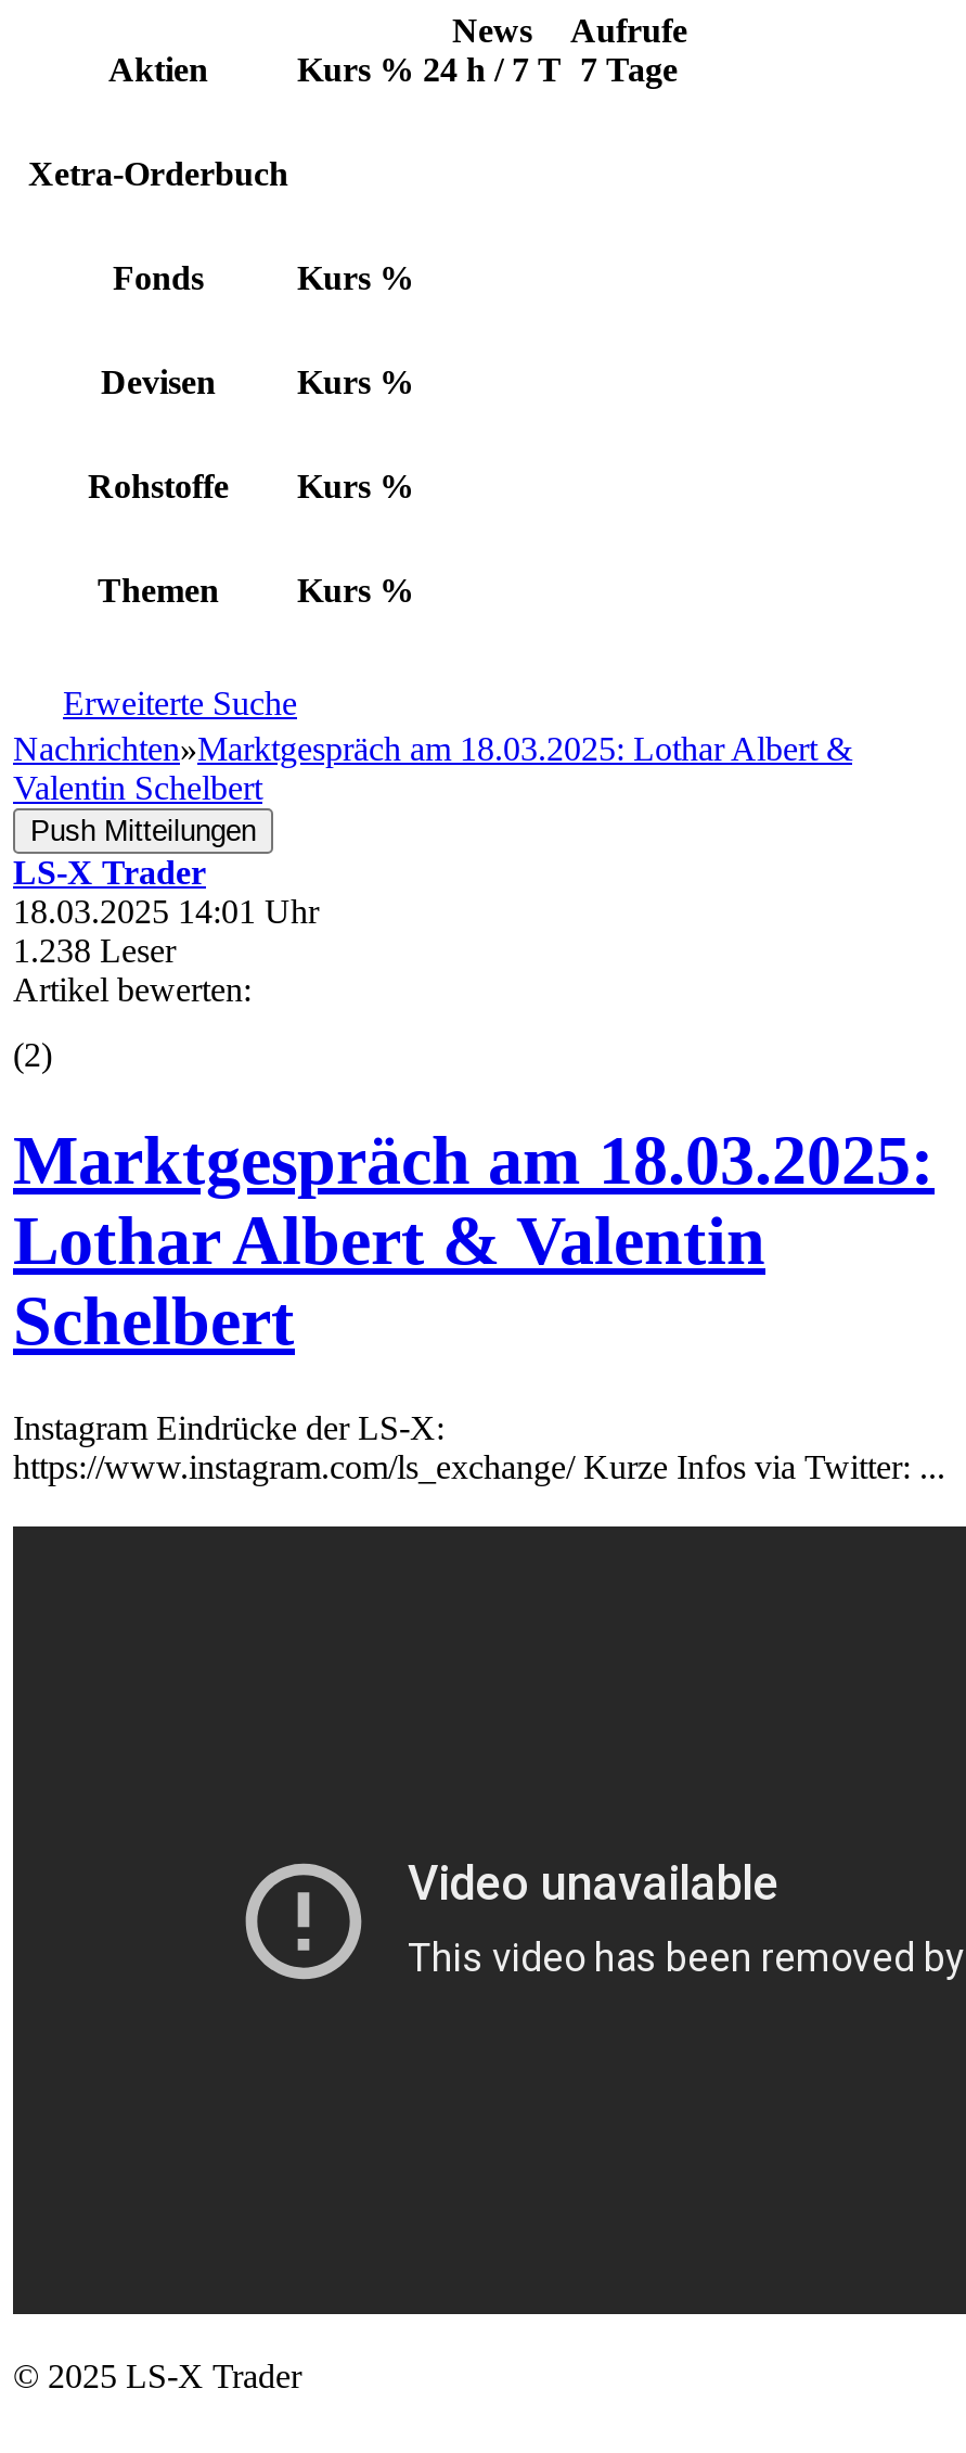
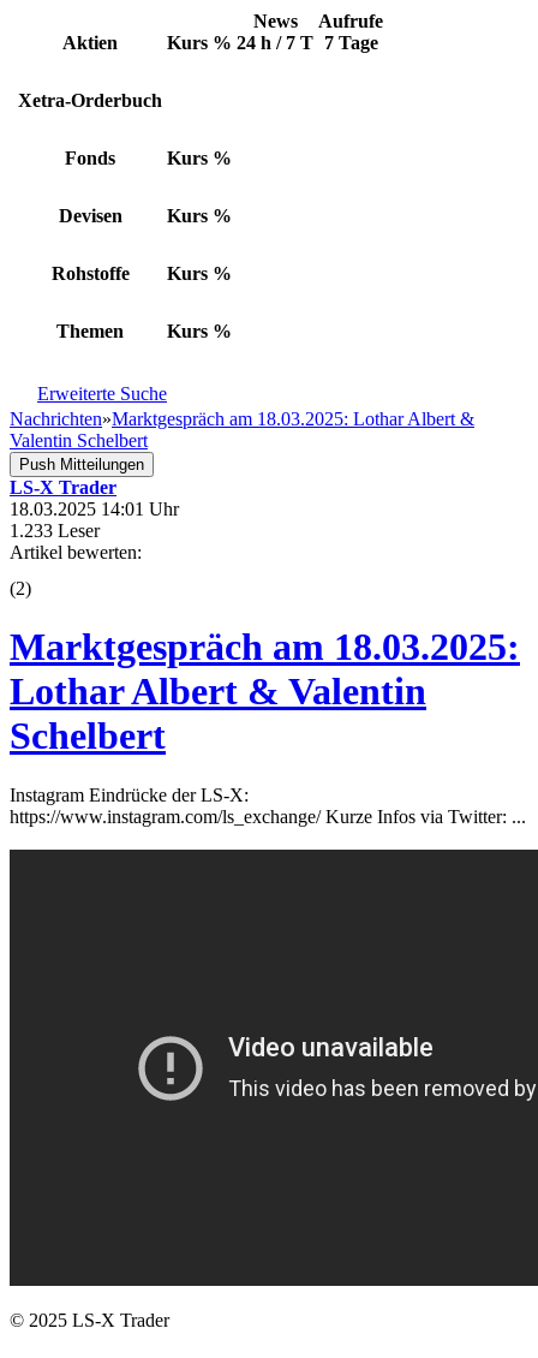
- 1.238 Leser
+ 1.233 Leser
